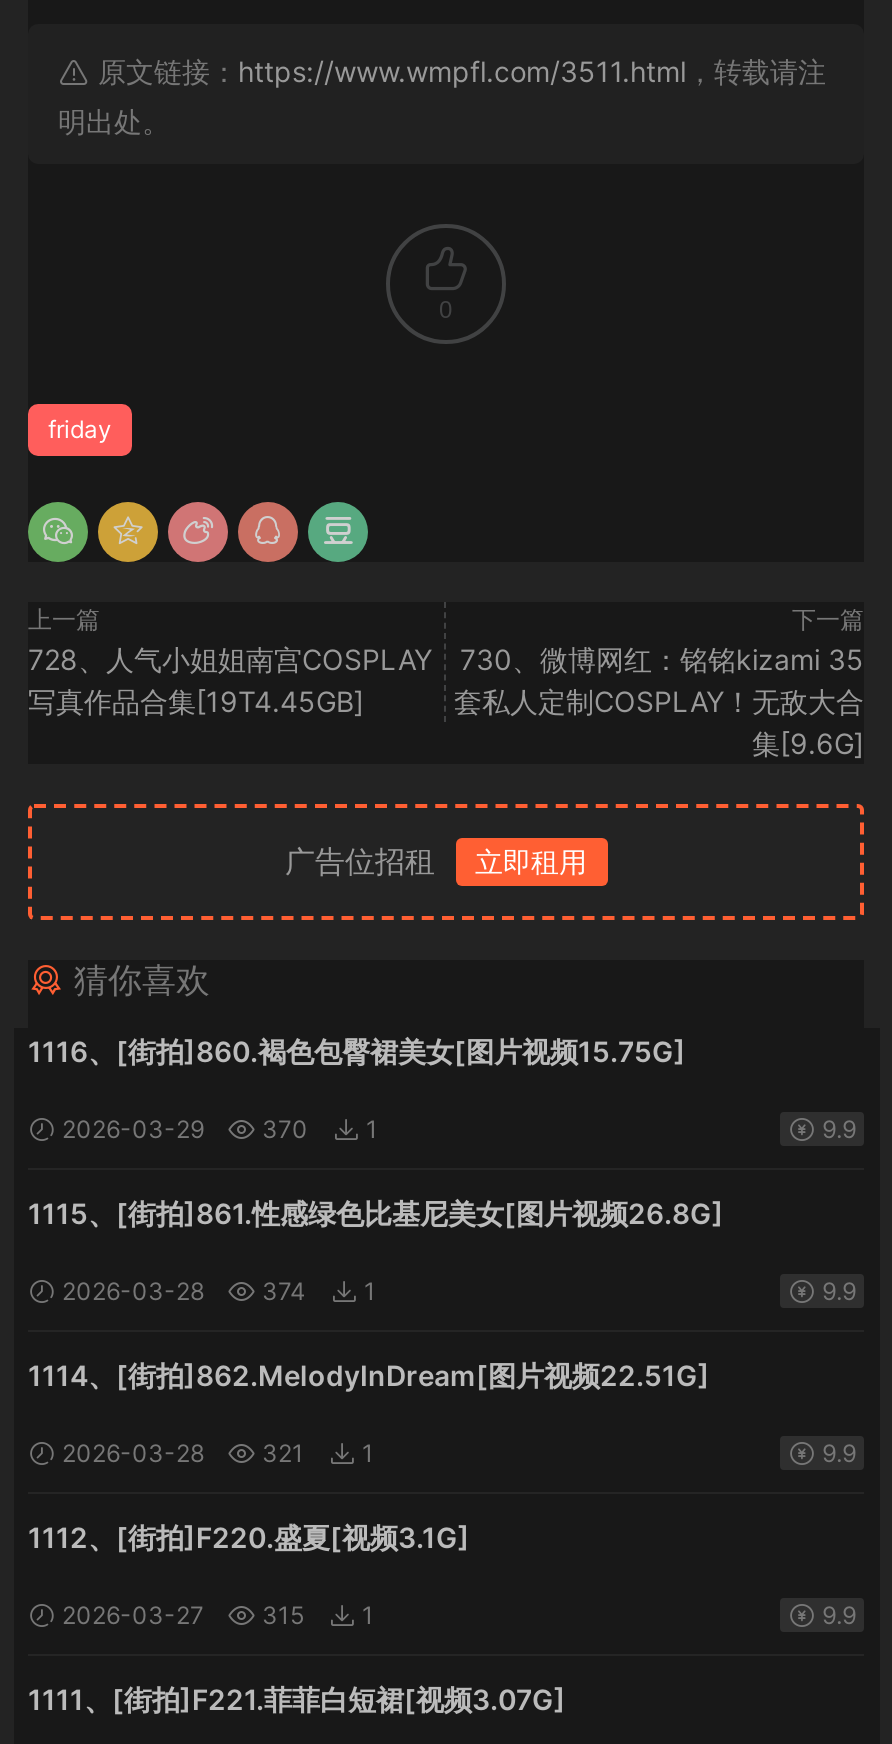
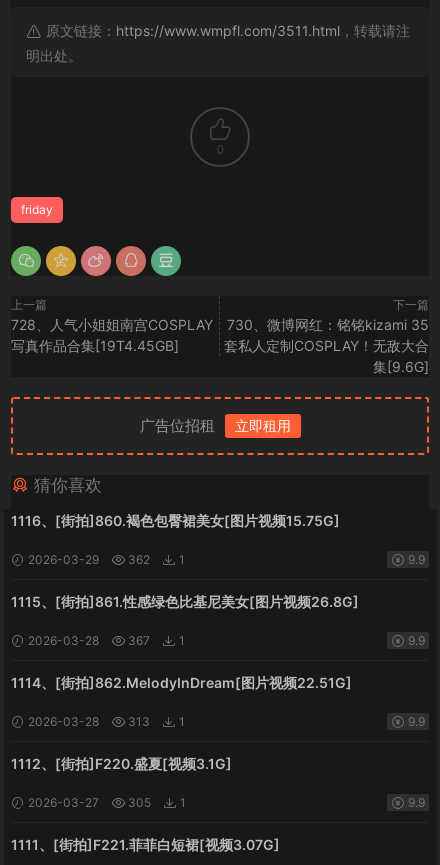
- 2026-03-29 370 1
+ 2026-03-29 362 1

- 2026-03-28 374 1
+ 2026-03-28 367 1

- 2026-03-28 321 1
+ 2026-03-28 313 1

- 2026-03-27 315 1
+ 2026-03-27 305 1
